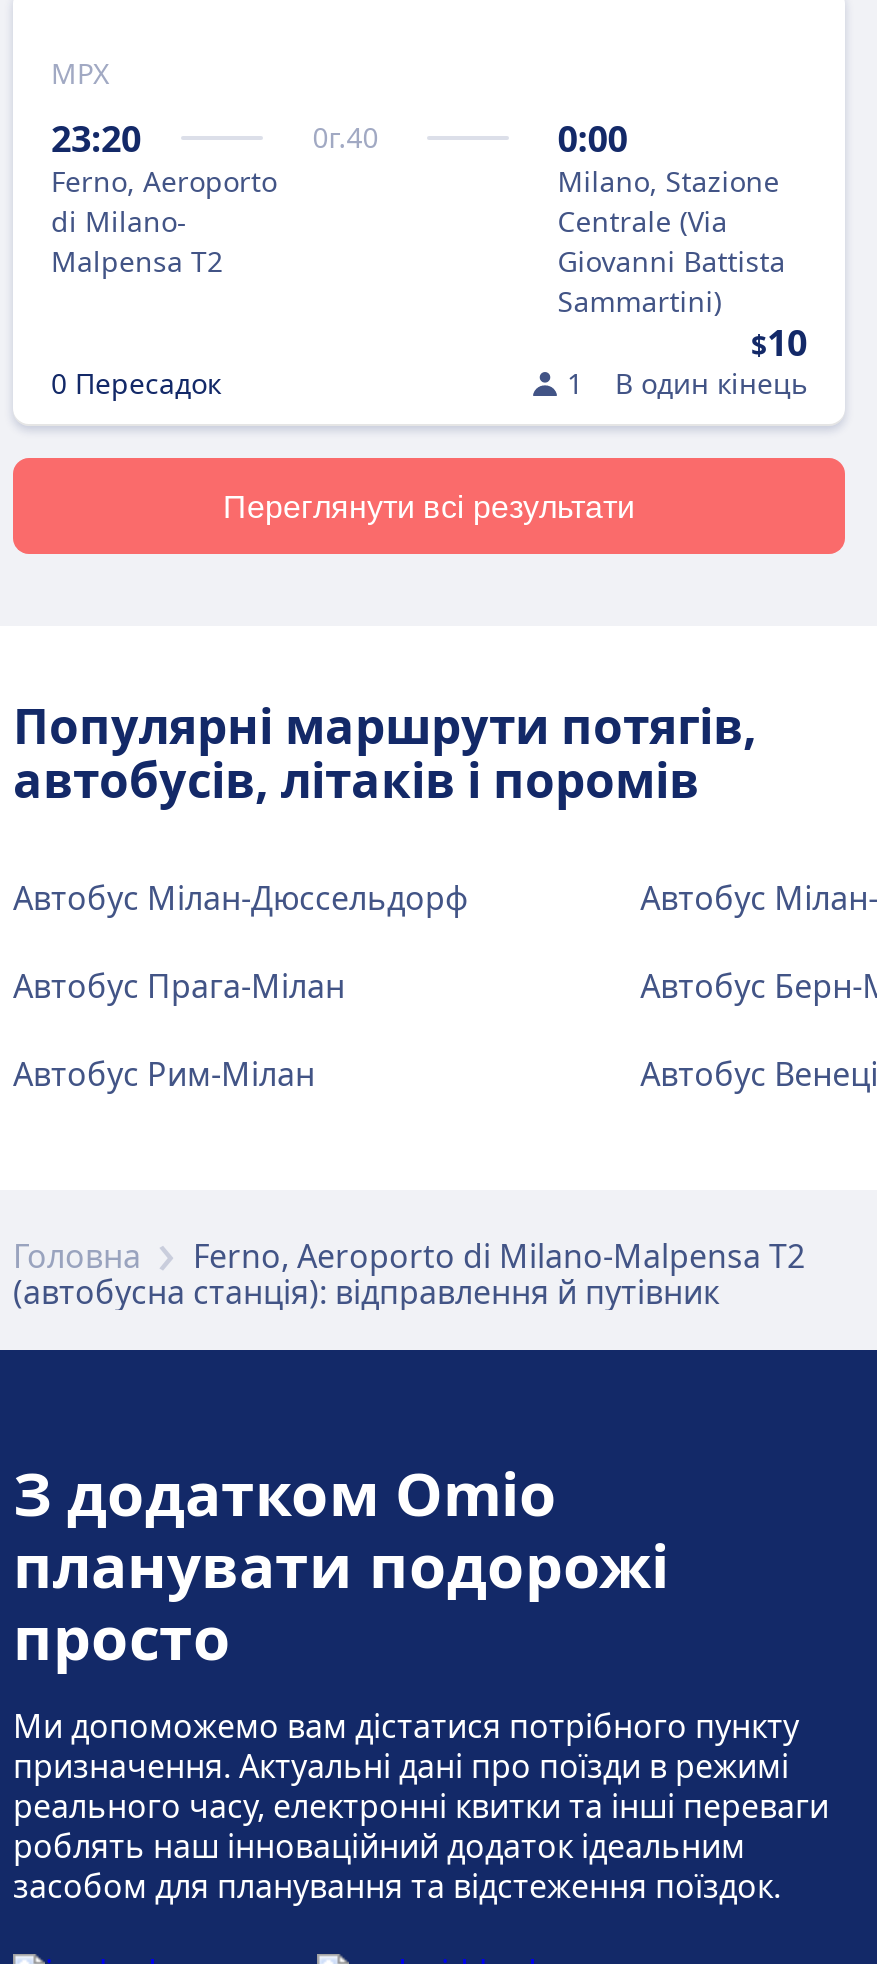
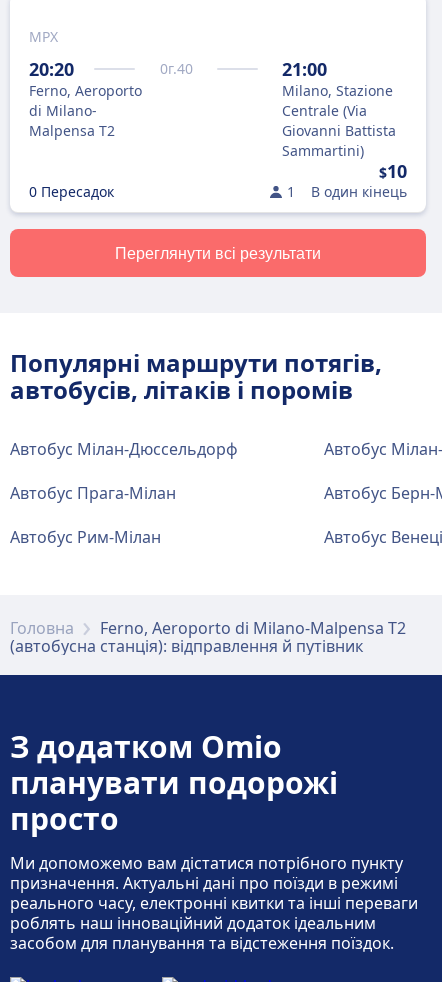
- 23:20
+ 20:20

- 0:00
+ 21:00
